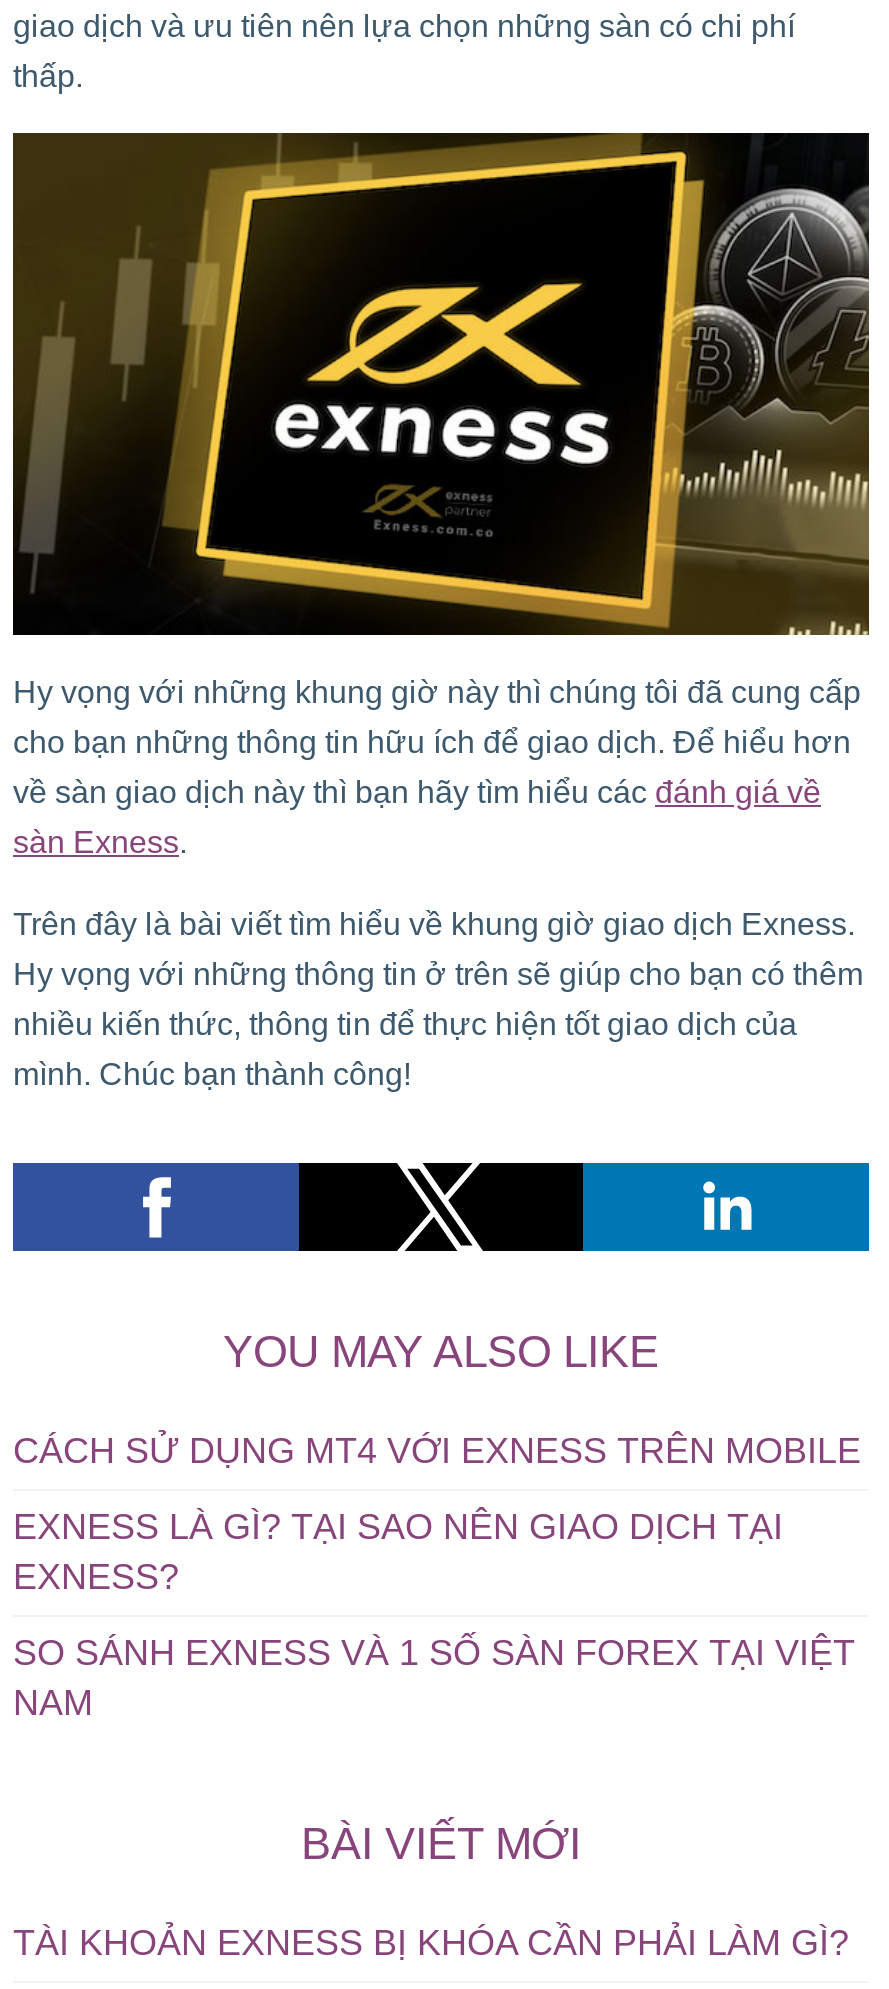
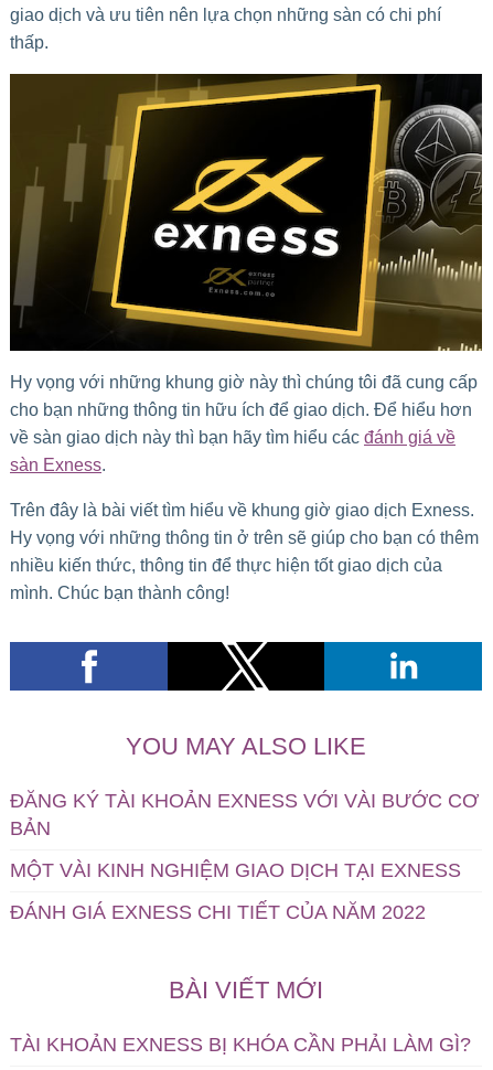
- CÁCH SỬ DỤNG MT4 VỚI EXNESS TRÊN MOBILE
+ ĐĂNG KÝ TÀI KHOẢN EXNESS VỚI VÀI BƯỚC CƠ
+ BẢN

- EXNESS LÀ GÌ? TẠI SAO NÊN GIAO DỊCH TẠI
- EXNESS?
+ MỘT VÀI KINH NGHIỆM GIAO DỊCH TẠI EXNESS

- SO SÁNH EXNESS VÀ 1 SỐ SÀN FOREX TẠI VIỆT
- NAM
+ ĐÁNH GIÁ EXNESS CHI TIẾT CỦA NĂM 2022
